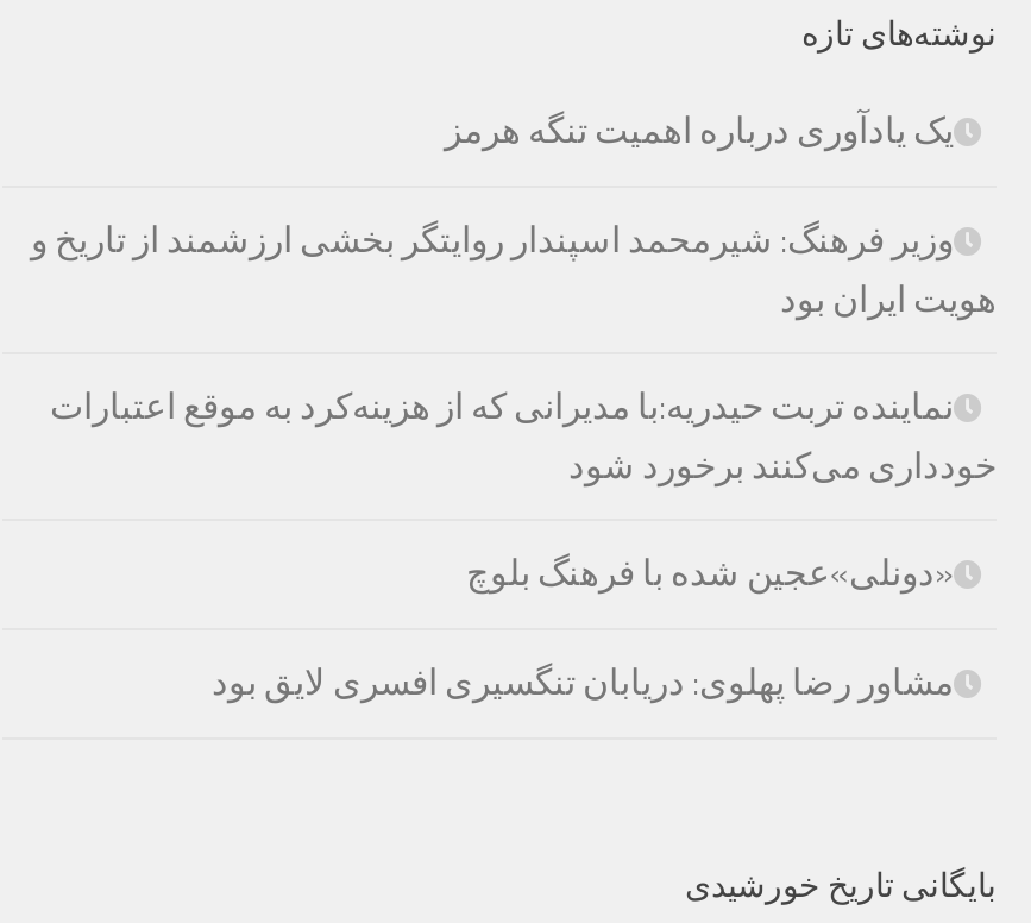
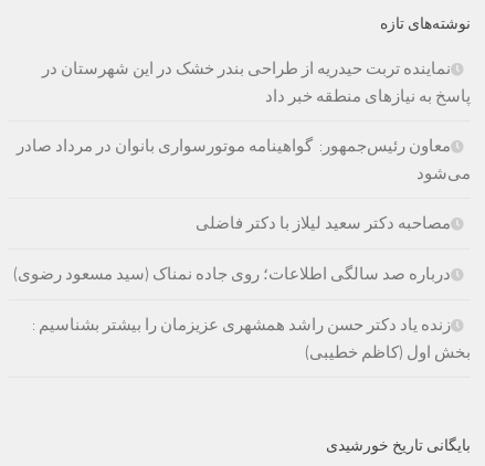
- یک یادآوری درباره اهمیت تنگه هرمز
+ نماینده تربت حیدریه از طراحی بندر خشک در این شهرستان در
+ پاسخ به نیازهای منطقه خبر داد

- وزیر فرهنگ: شیرمحمد اسپندار روایتگر بخشی ارزشمند از تاریخ و
- هویت ایران بود
+ معاون رئیس‌جمهور: گواهینامه موتورسواری بانوان در مرداد صادر
+ می‌شود

- نماینده تربت حیدریه:با مدیرانی که از هزینه‌کرد به موقع اعتبارات
- خودداری می‌کنند برخورد شود
+ مصاحبه دکتر سعید لیلاز با دکتر فاضلی

- «دونلی»عجین شده با فرهنگ بلوچ
+ درباره صد سالگی اطلاعات؛ روی جاده نمناک (سید مسعود رضوی)

- مشاور رضا پهلوی: دریابان تنگسیری افسری لایق بود
+ زنده یاد دکتر حسن راشد همشهری عزیزمان را بیشتر بشناسیم :
+ بخش اول (کاظم خطیبی)
